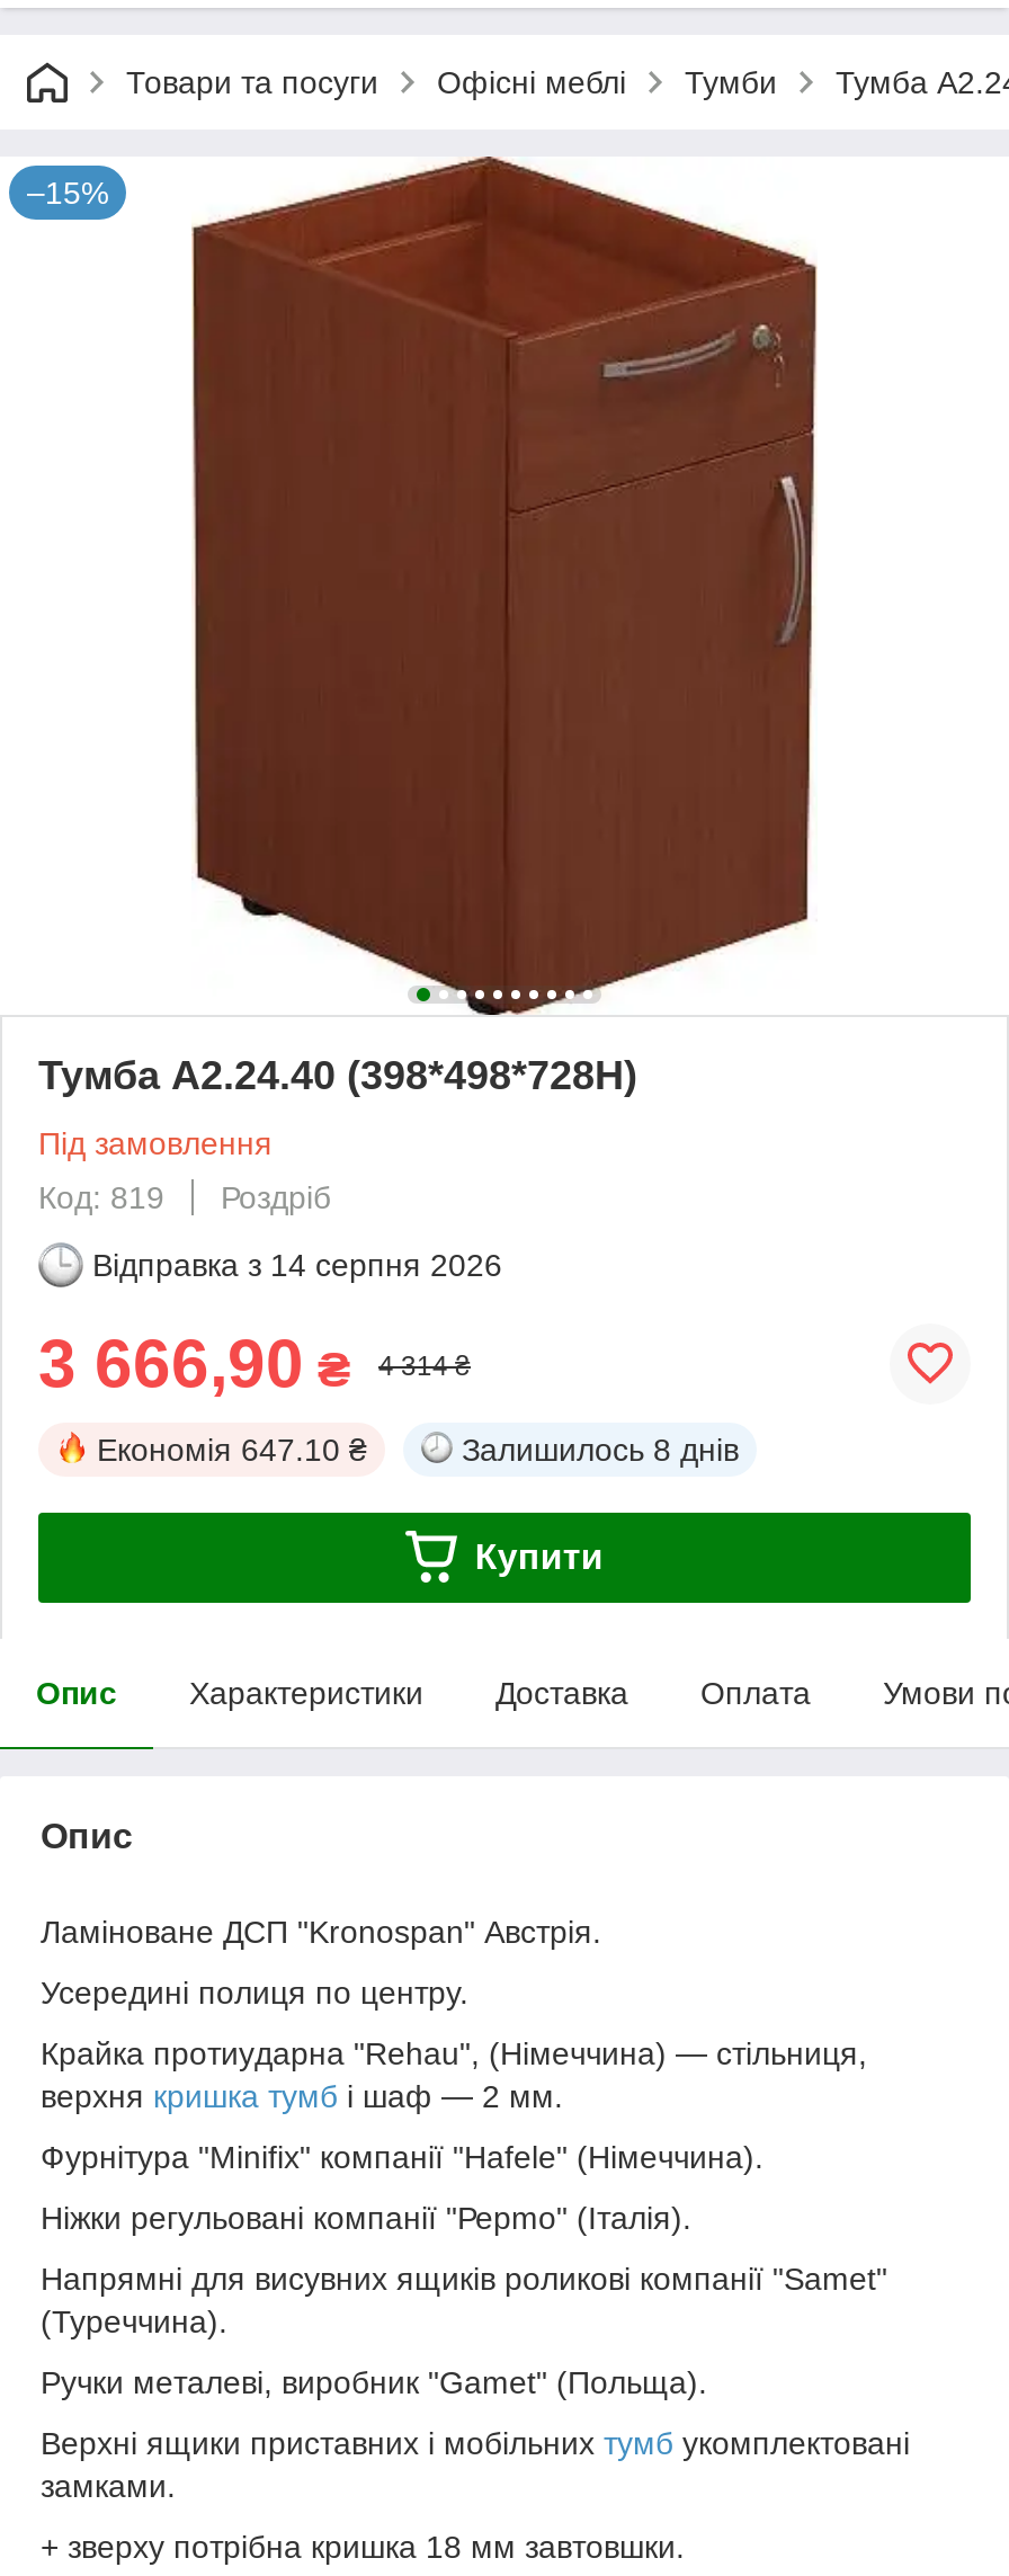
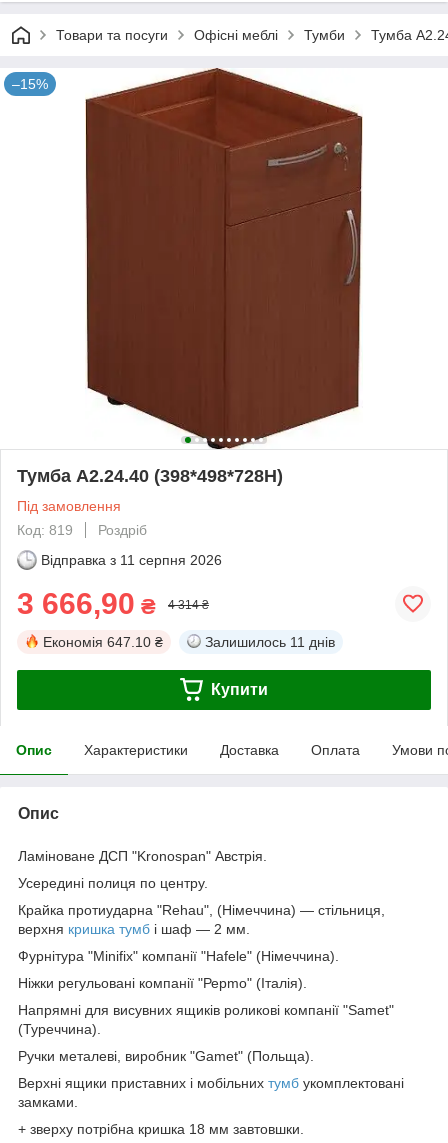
- Відправка з 14 серпня 2026
+ Відправка з 11 серпня 2026

- Залишилось 8 днів
+ Залишилось 11 днів
